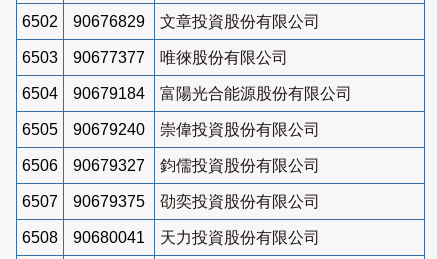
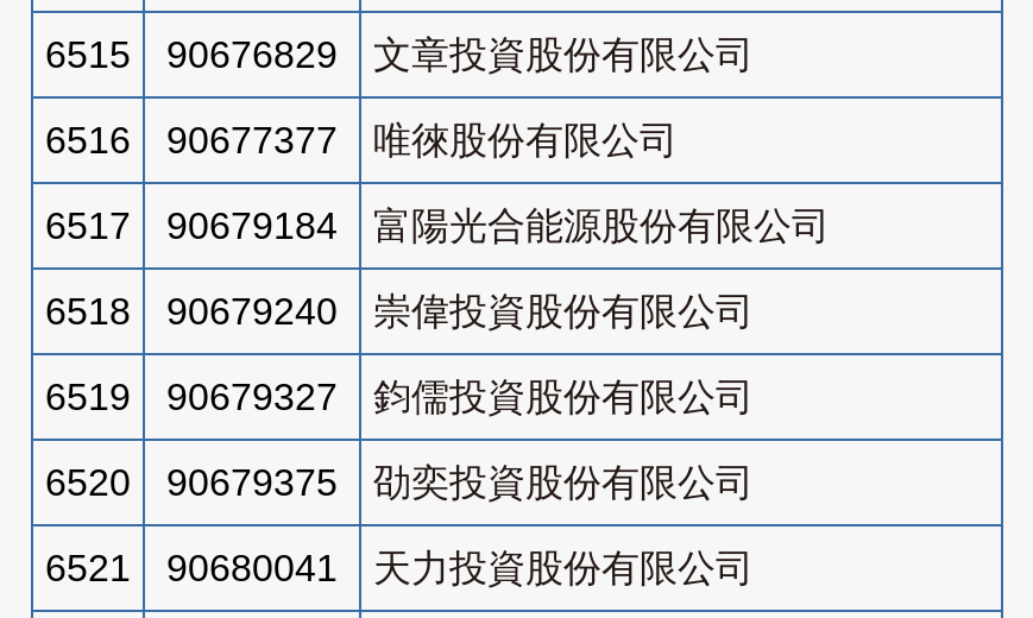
- 6502 90676829 文章投資股份有限公司
+ 6515 90676829 文章投資股份有限公司

- 6503 90677377 唯徠股份有限公司
+ 6516 90677377 唯徠股份有限公司

- 6504 90679184 富陽光合能源股份有限公司
+ 6517 90679184 富陽光合能源股份有限公司

- 6505 90679240 崇偉投資股份有限公司
+ 6518 90679240 崇偉投資股份有限公司

- 6506 90679327 鈞儒投資股份有限公司
+ 6519 90679327 鈞儒投資股份有限公司

- 6507 90679375 劭奕投資股份有限公司
+ 6520 90679375 劭奕投資股份有限公司

- 6508 90680041 天力投資股份有限公司
+ 6521 90680041 天力投資股份有限公司
